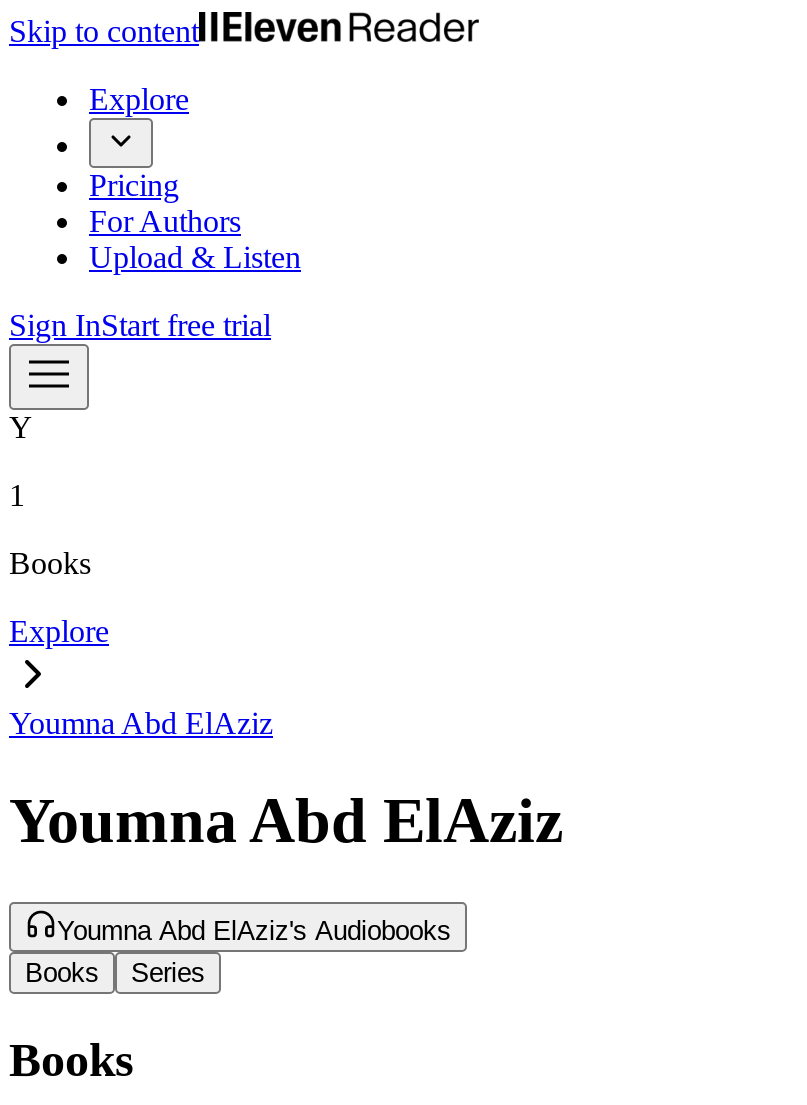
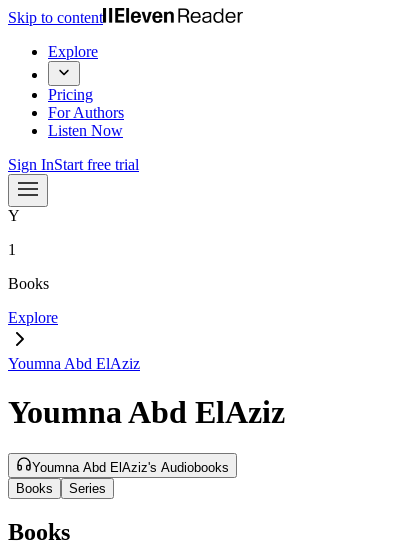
- Upload & Listen
+ Listen Now
